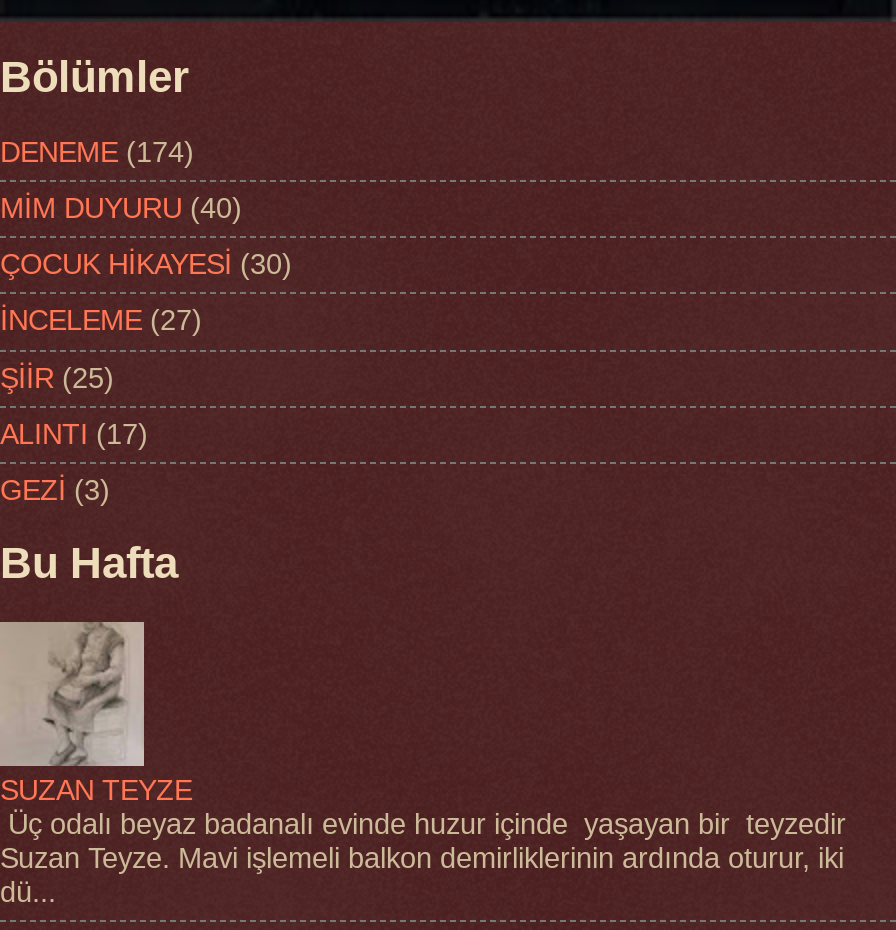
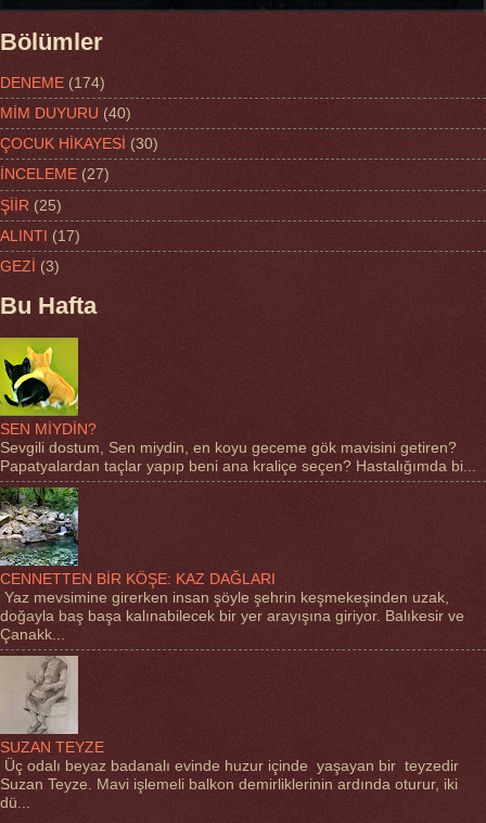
+ [image]
+ SEN MİYDİN?
+ Sevgili dostum, Sen miydin, en koyu geceme gök mavisini getiren?
+ Papatyalardan taçlar yapıp beni ana kraliçe seçen? Hastalığımda bi...

+ [image]
+ CENNETTEN BİR KÖŞE: KAZ DAĞLARI
+ Yaz mevsimine girerken insan şöyle şehrin keşmekeşinden uzak,
+ doğayla baş başa kalınabilecek bir yer arayışına giriyor. Balıkesir ve
+ Çanakk...
